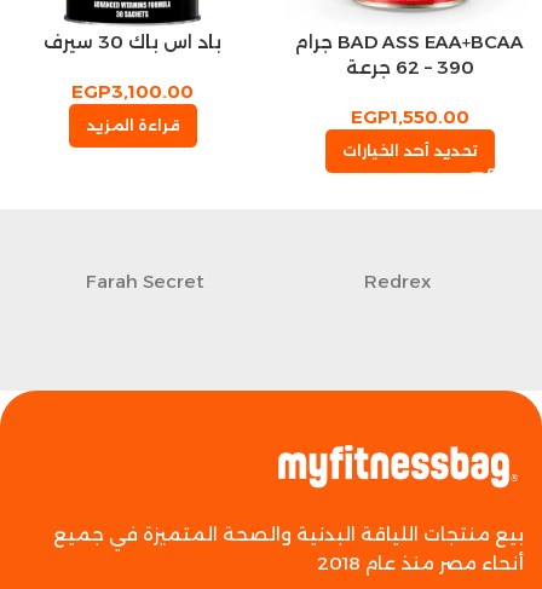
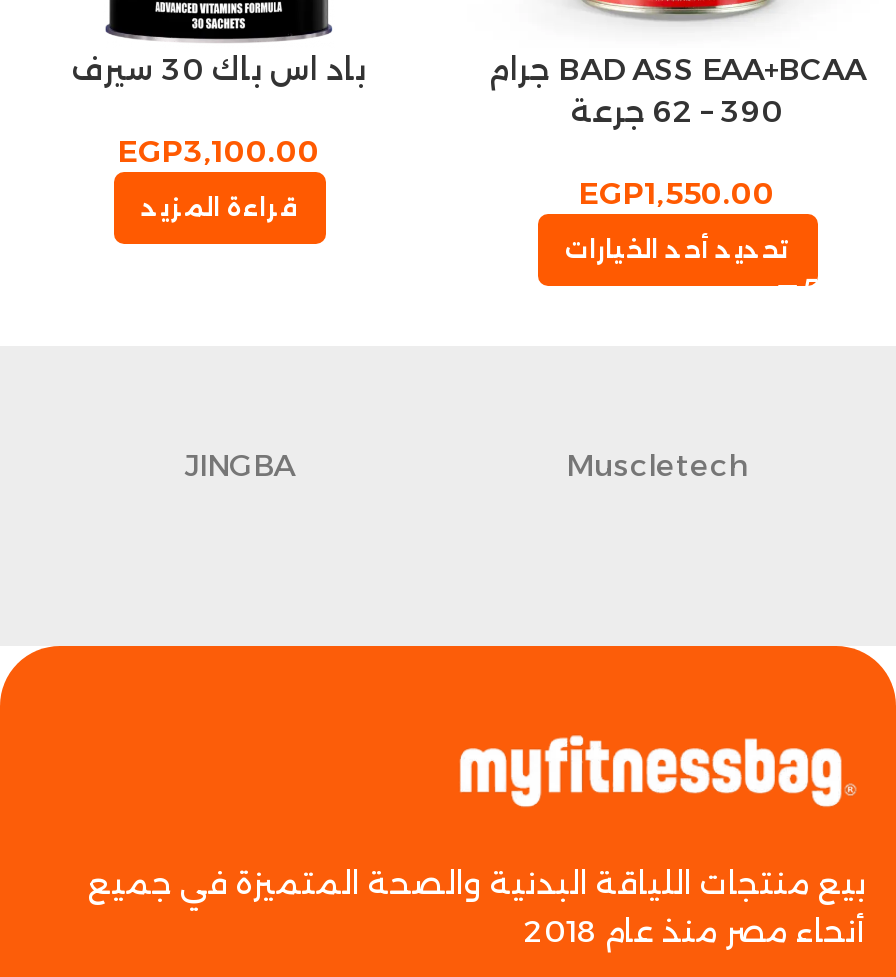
- Redrex
- Farah Secret
+ Muscletech
+ JINGBA
